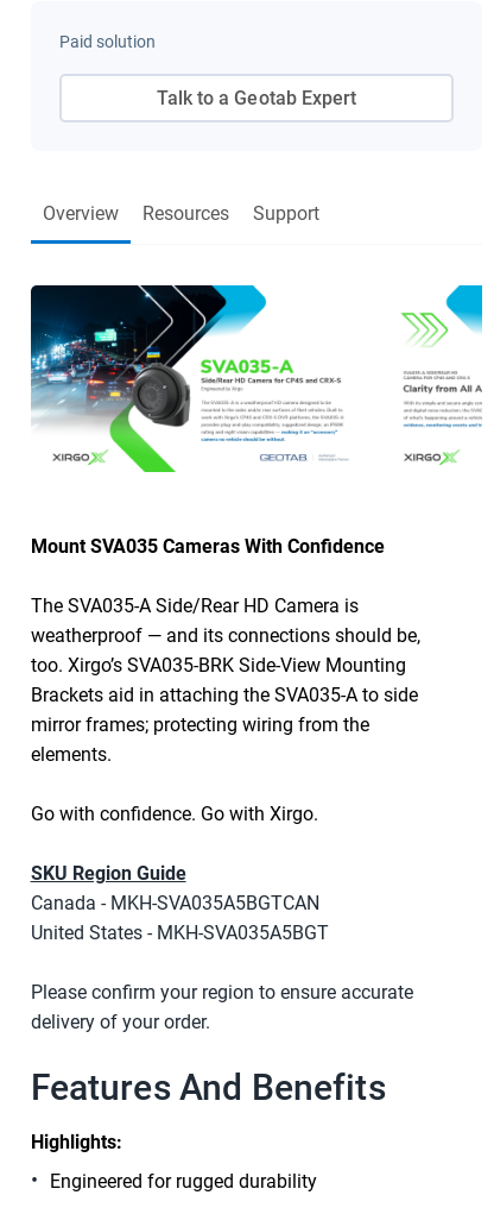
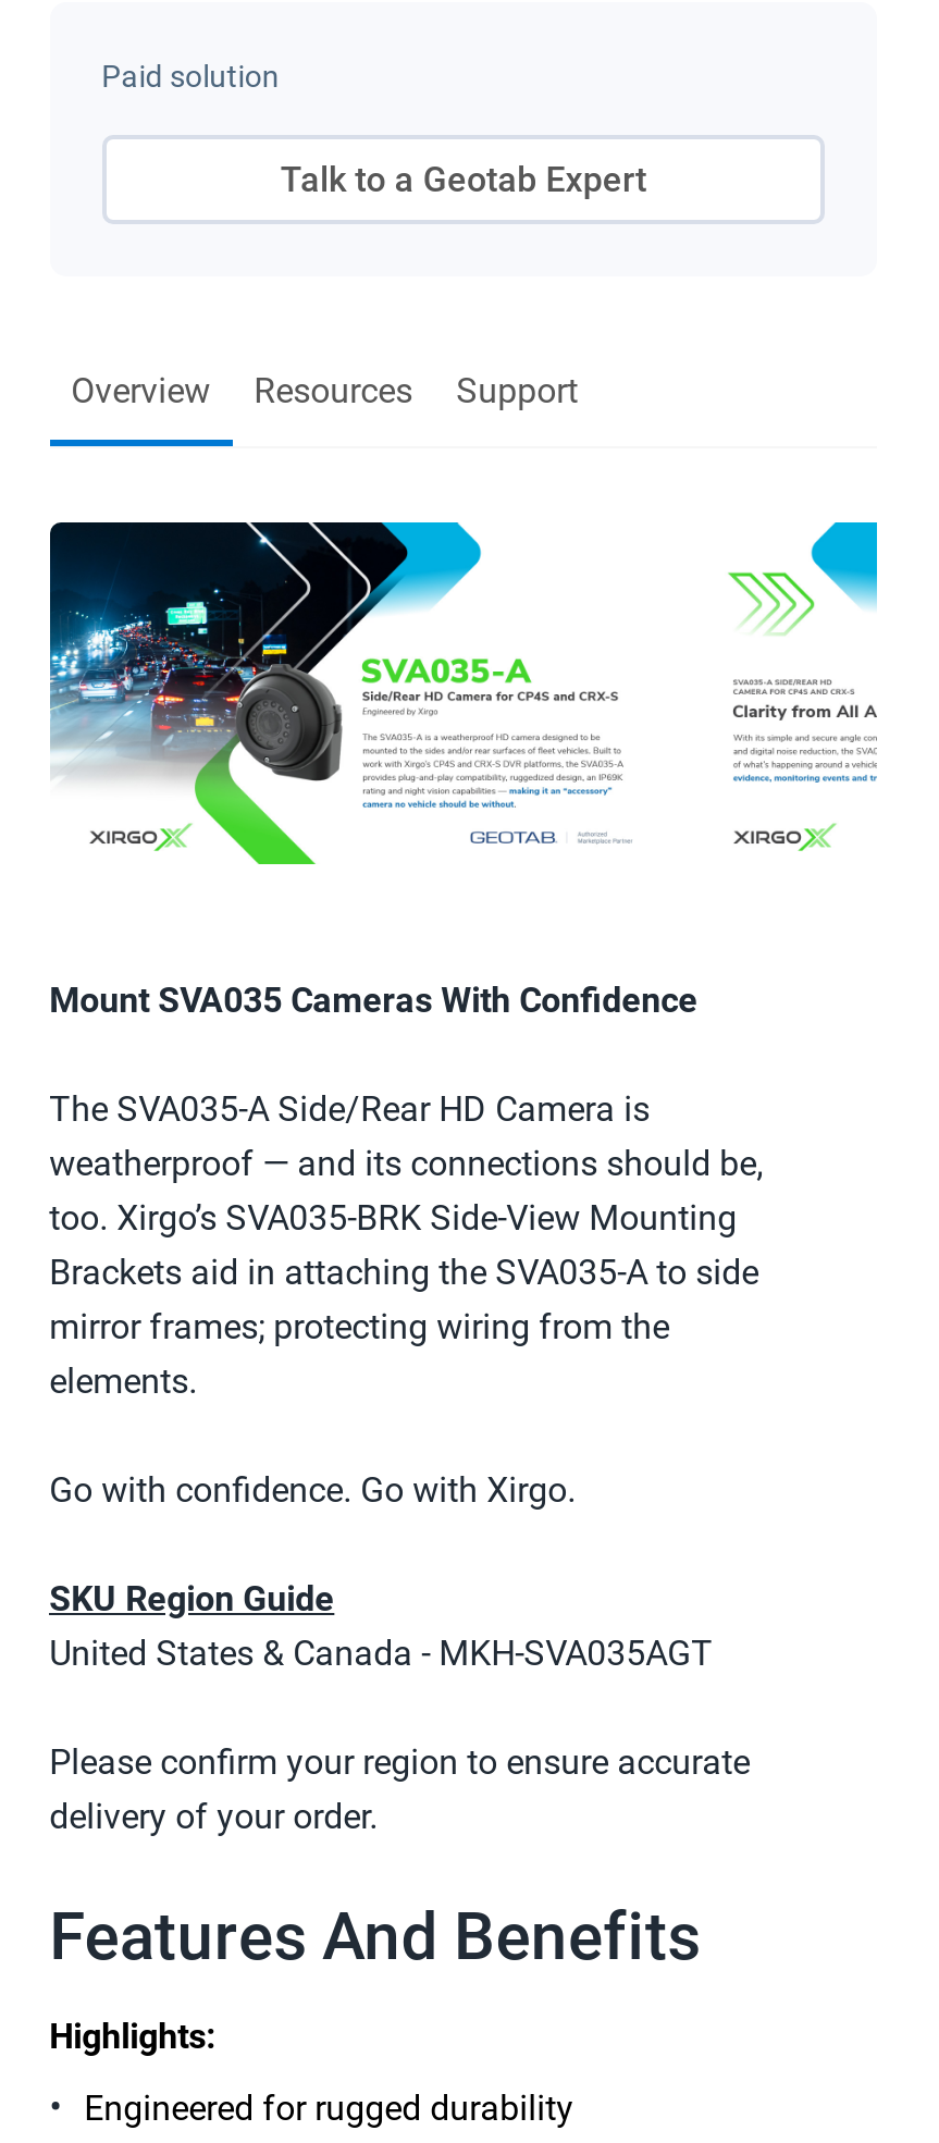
- Canada - MKH-SVA035A5BGTCAN
- United States - MKH-SVA035A5BGT
+ United States & Canada - MKH-SVA035AGT
